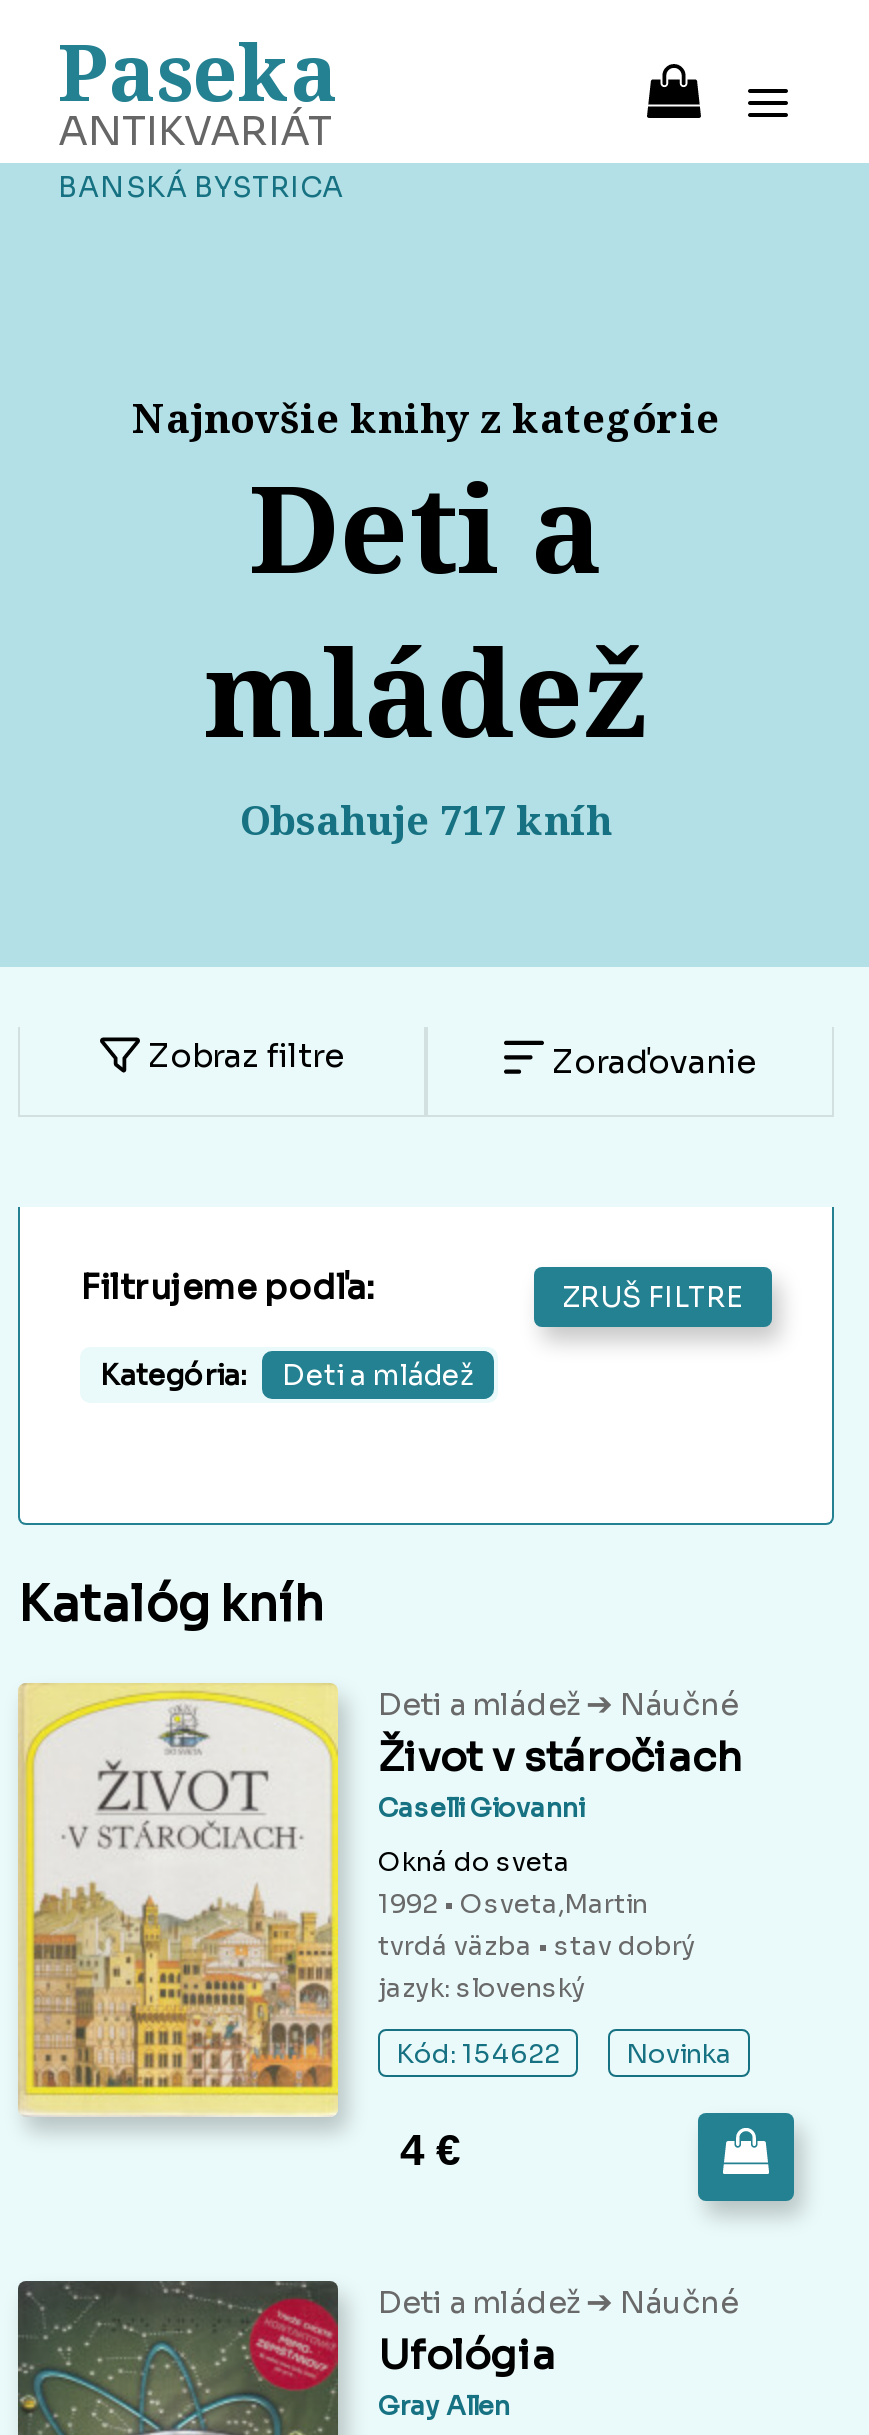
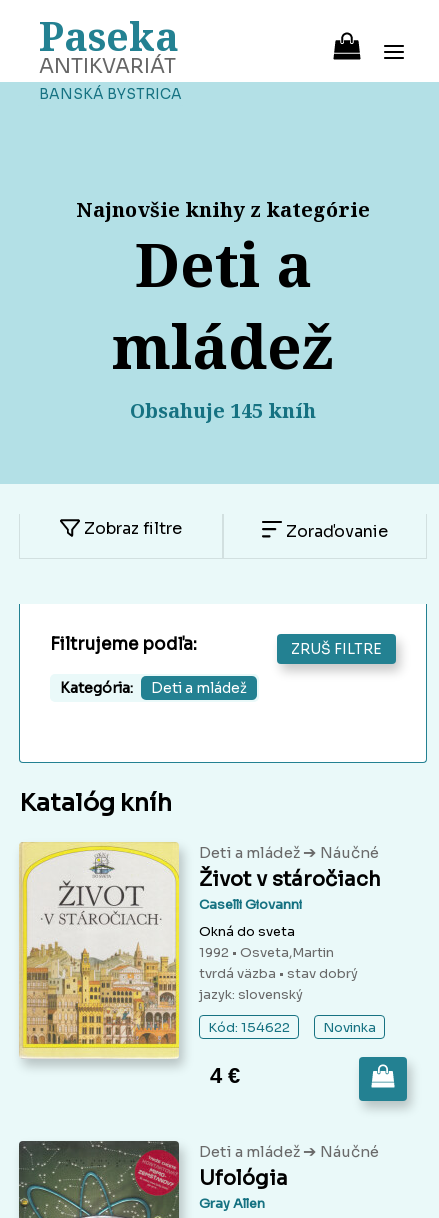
- Obsahuje 717 kníh
+ Obsahuje 145 kníh
